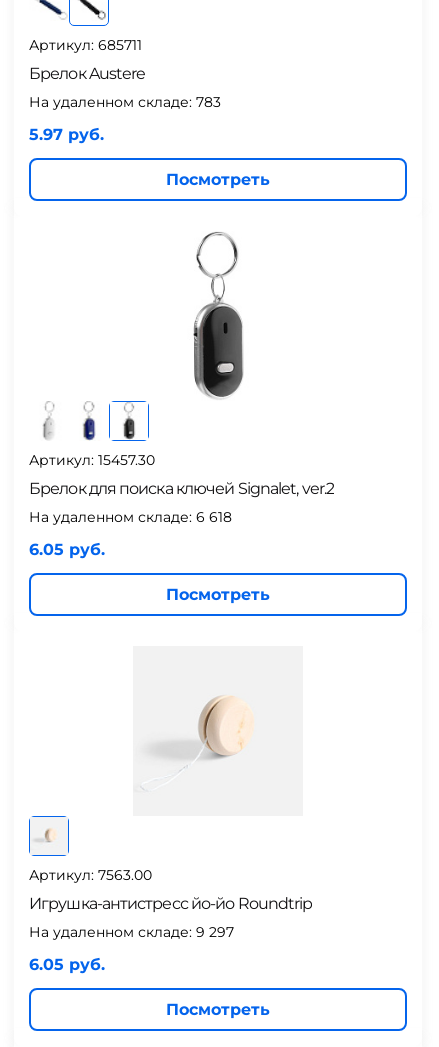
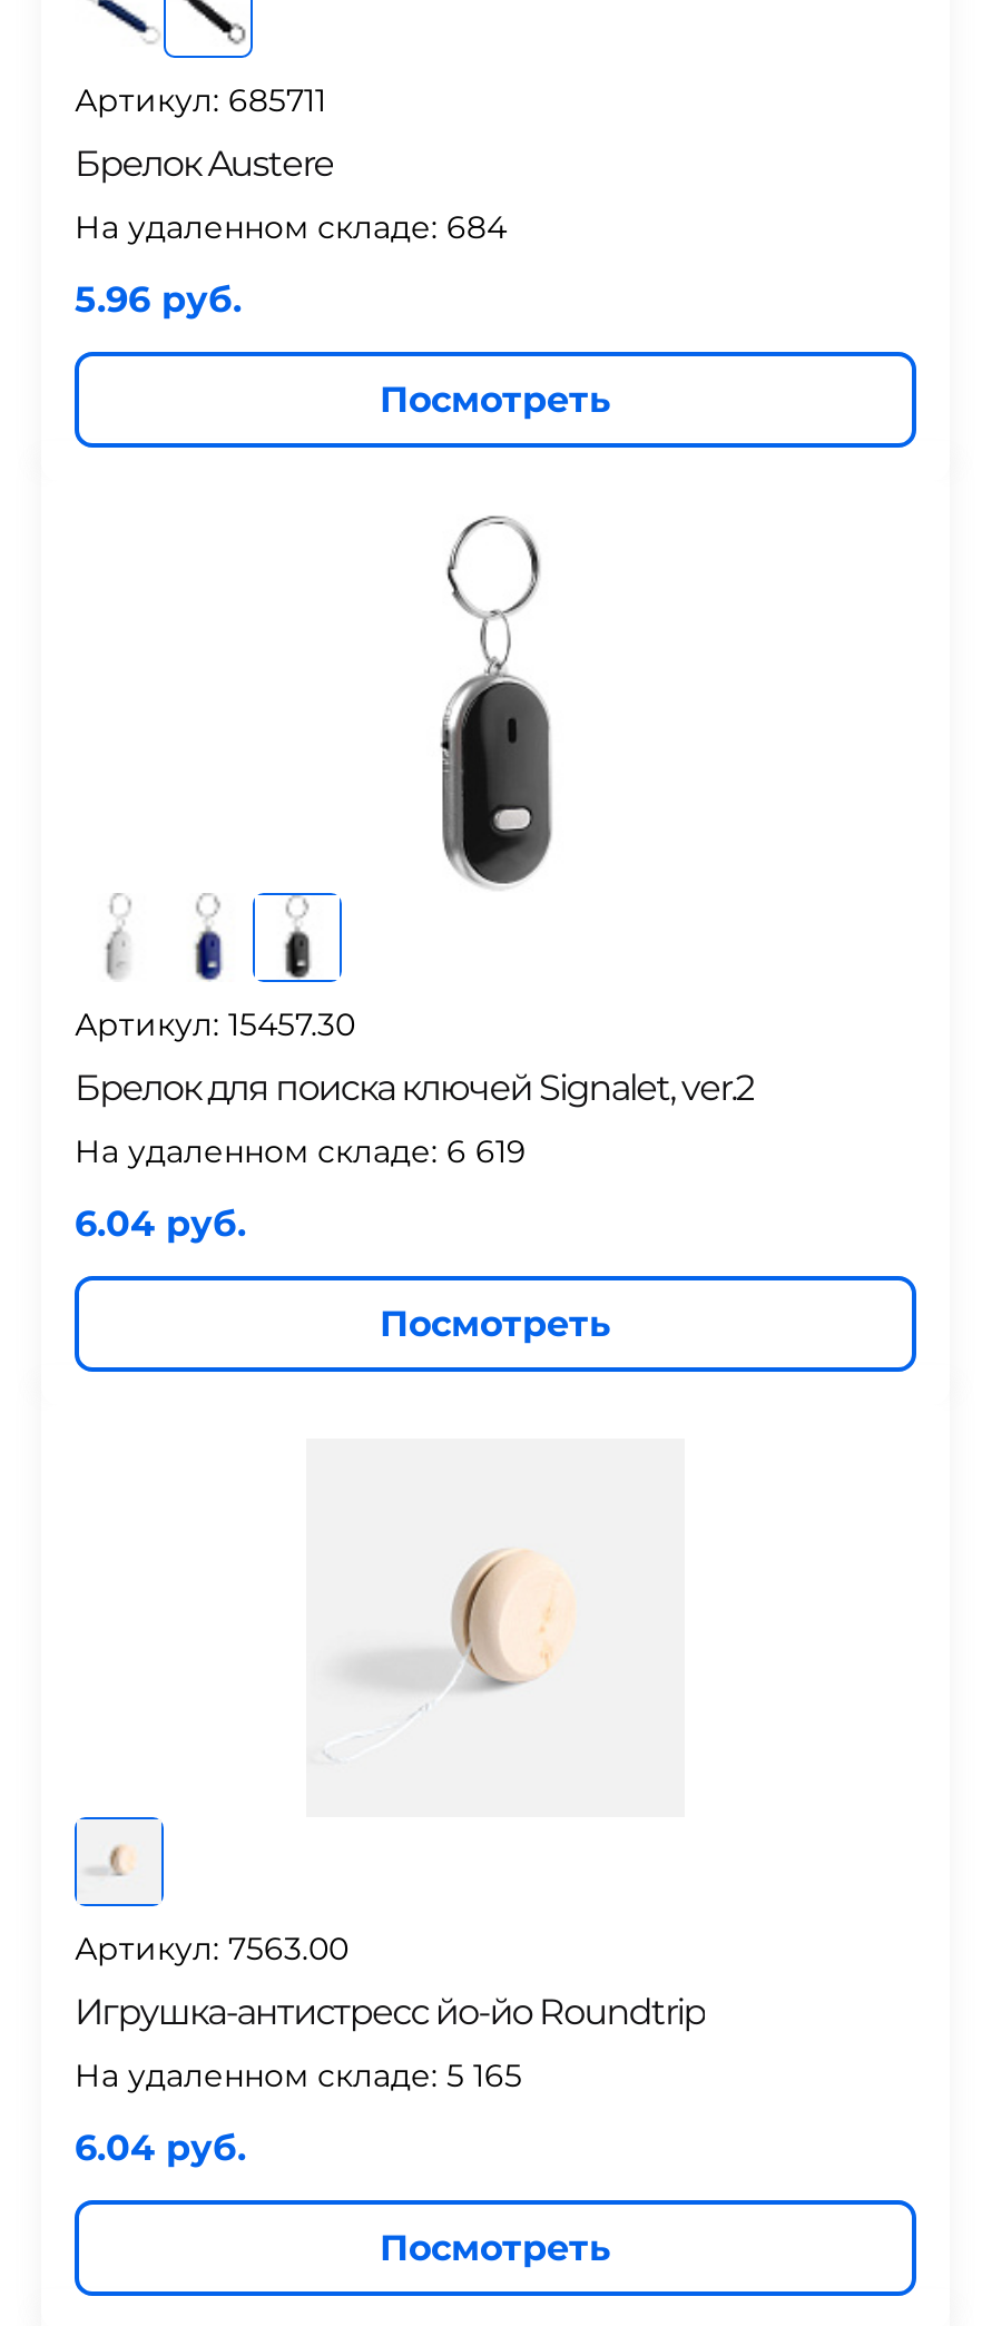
- На удаленном складе: 783
+ На удаленном складе: 684

- 5.97 руб.
+ 5.96 руб.

- На удаленном складе: 6 618
+ На удаленном складе: 6 619

- 6.05 руб.
+ 6.04 руб.

- На удаленном складе: 9 297
+ На удаленном складе: 5 165

- 6.05 руб.
+ 6.04 руб.
